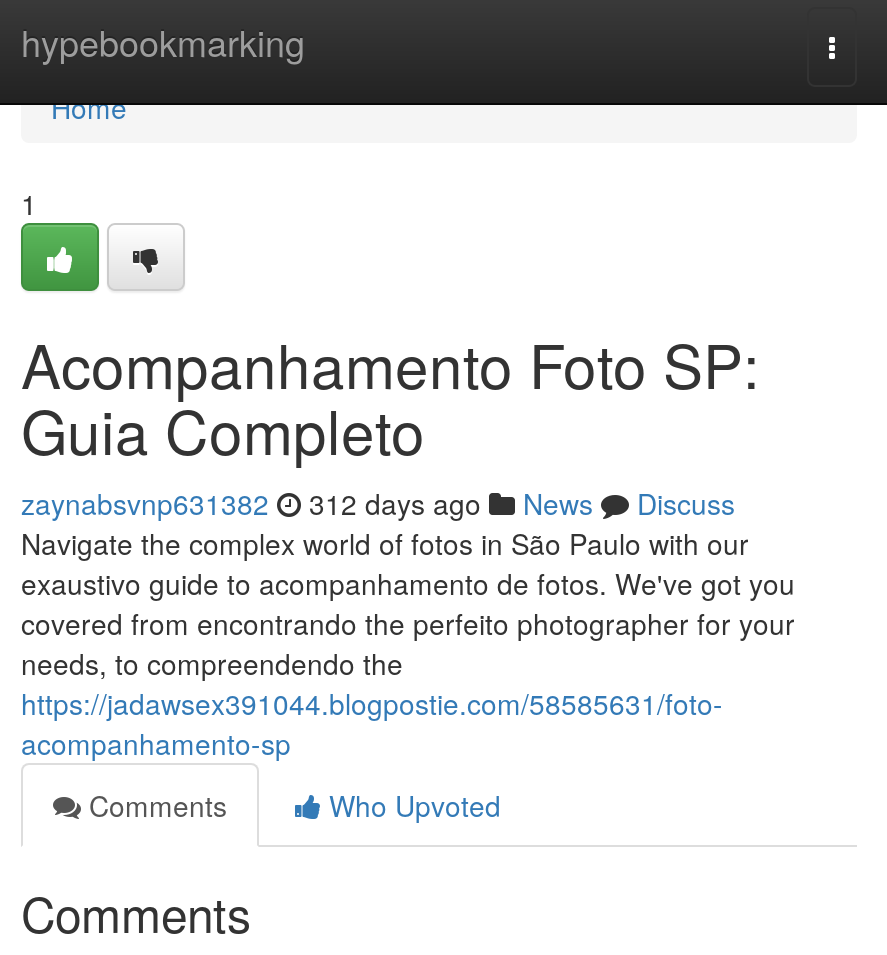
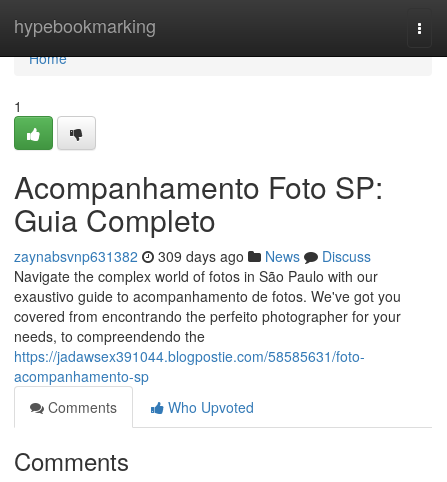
- zaynabsvnp631382 312 days ago News Discuss
+ zaynabsvnp631382 309 days ago News Discuss
